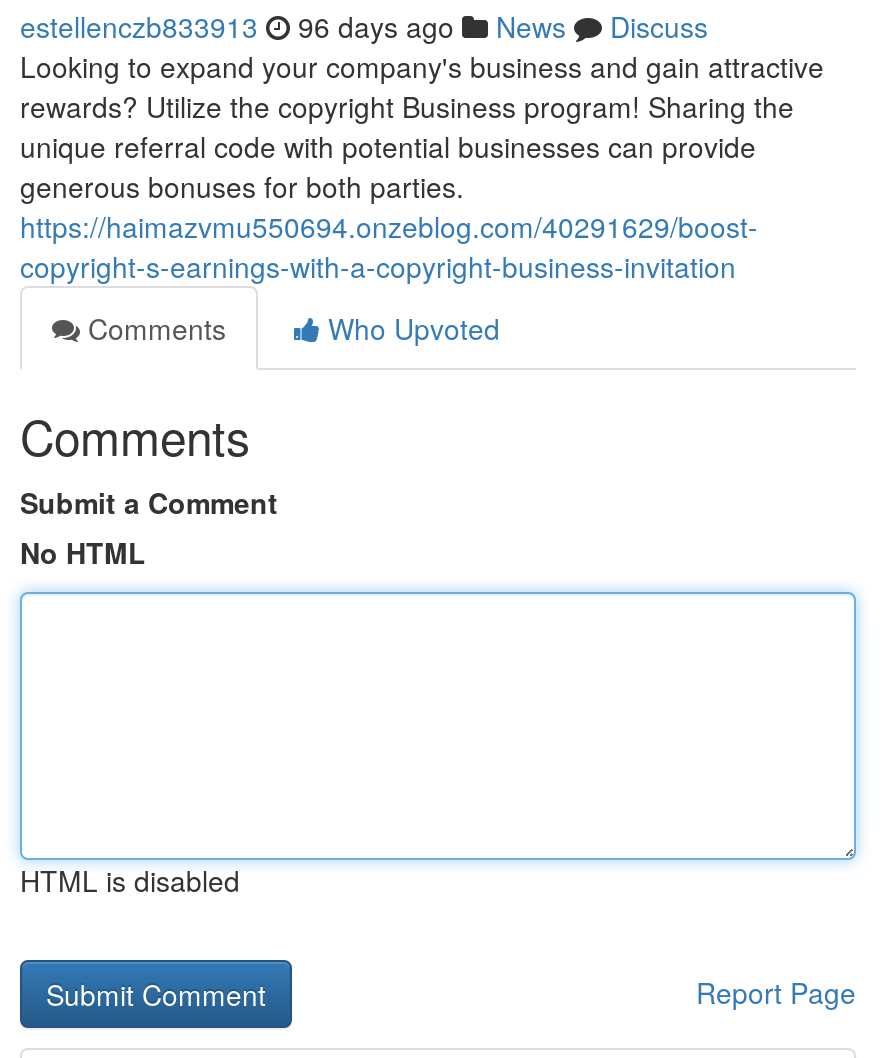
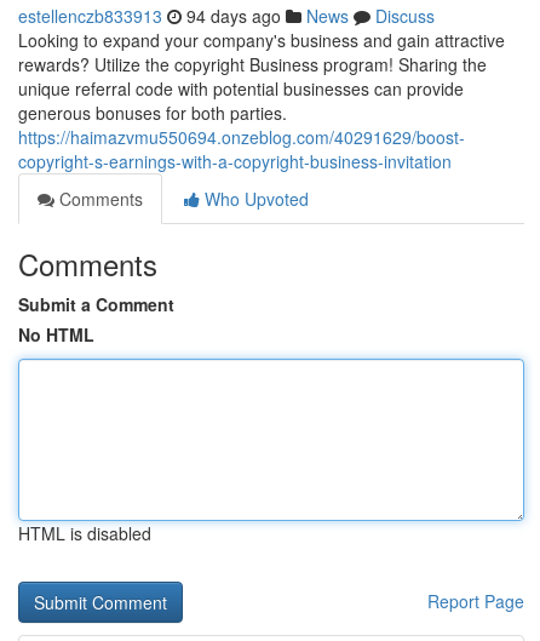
- estellenczb833913 96 days ago News Discuss
+ estellenczb833913 94 days ago News Discuss
